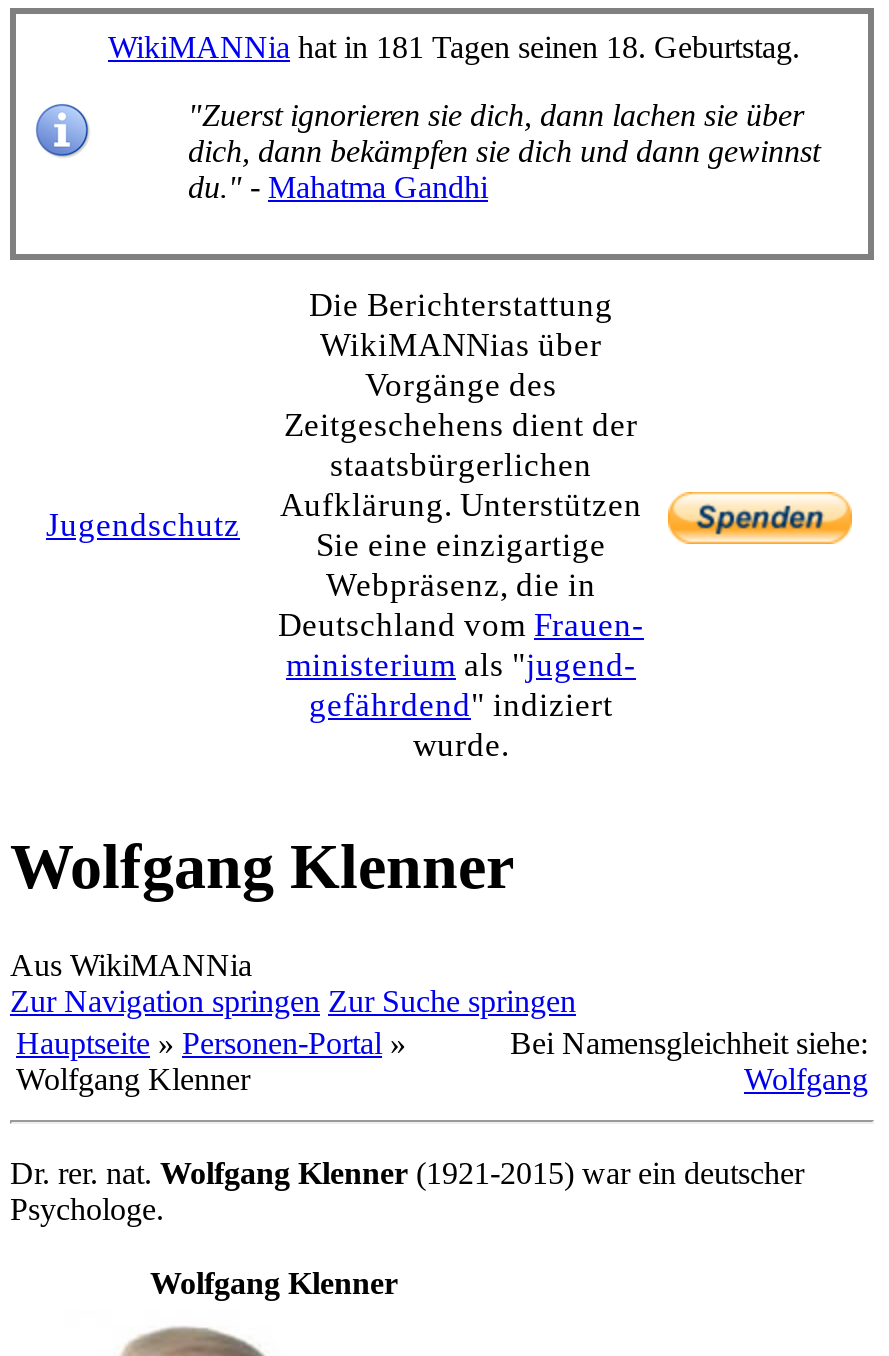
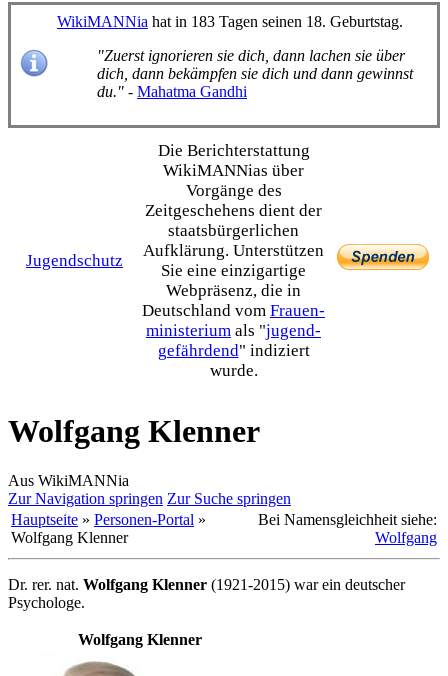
- WikiMANNia hat in 181 Tagen seinen 18. Geburtstag.
+ WikiMANNia hat in 183 Tagen seinen 18. Geburtstag.
